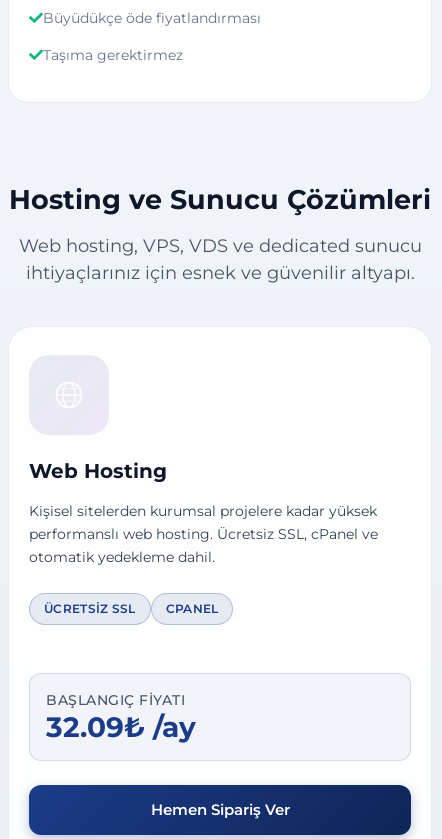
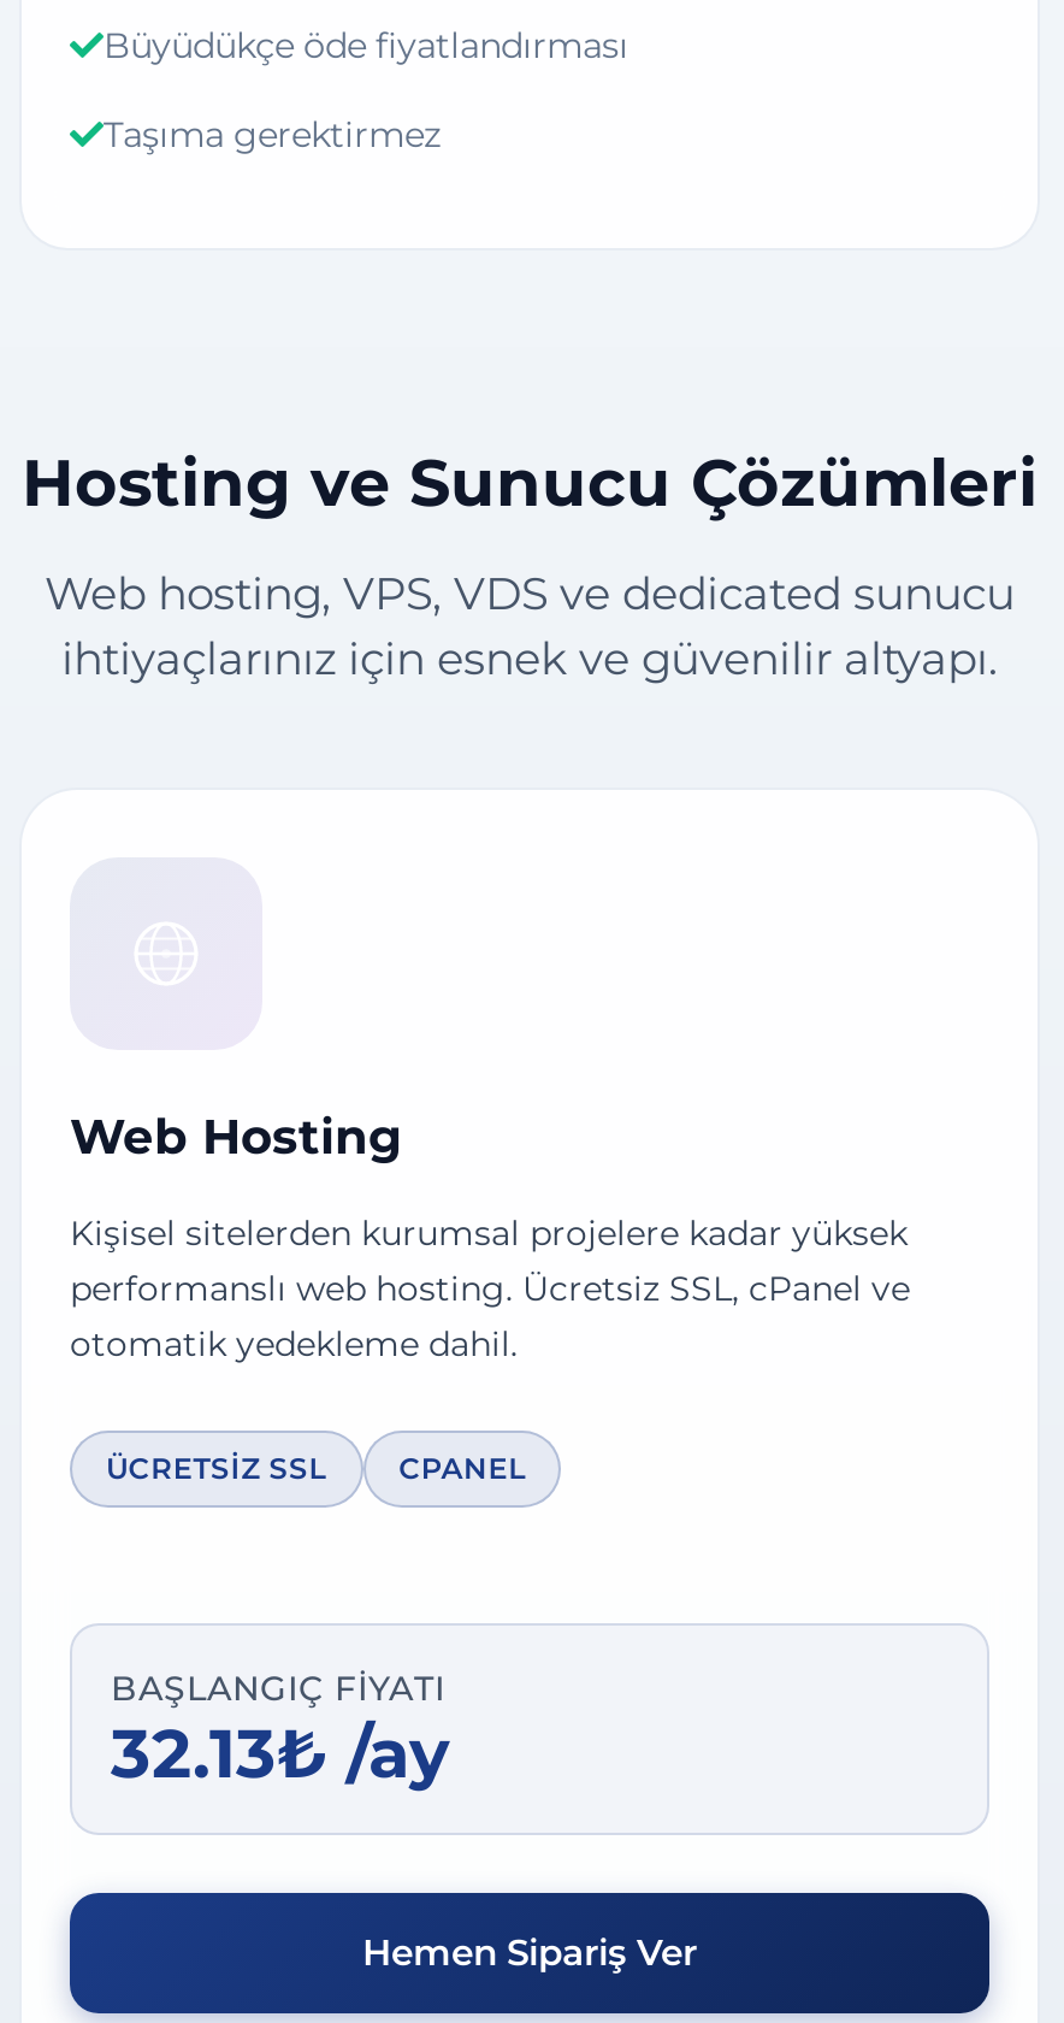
- 32.09₺ /ay
+ 32.13₺ /ay
